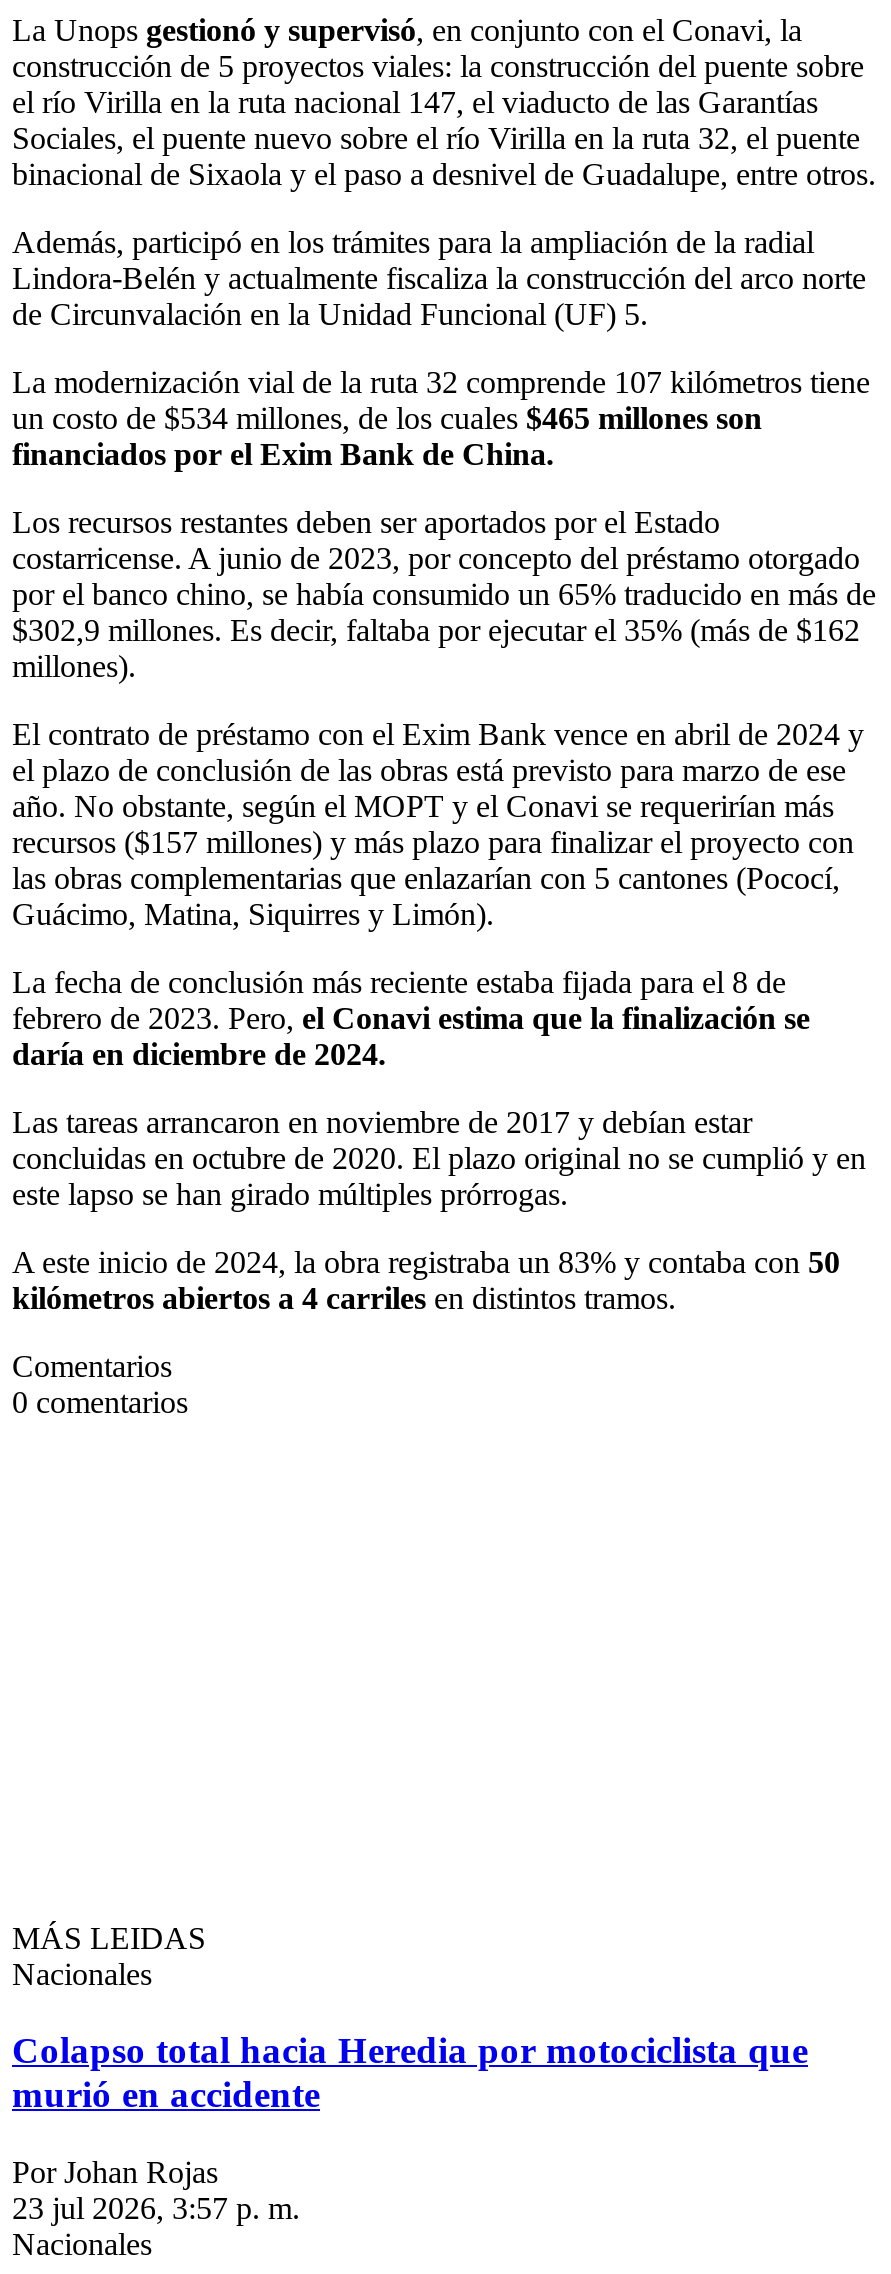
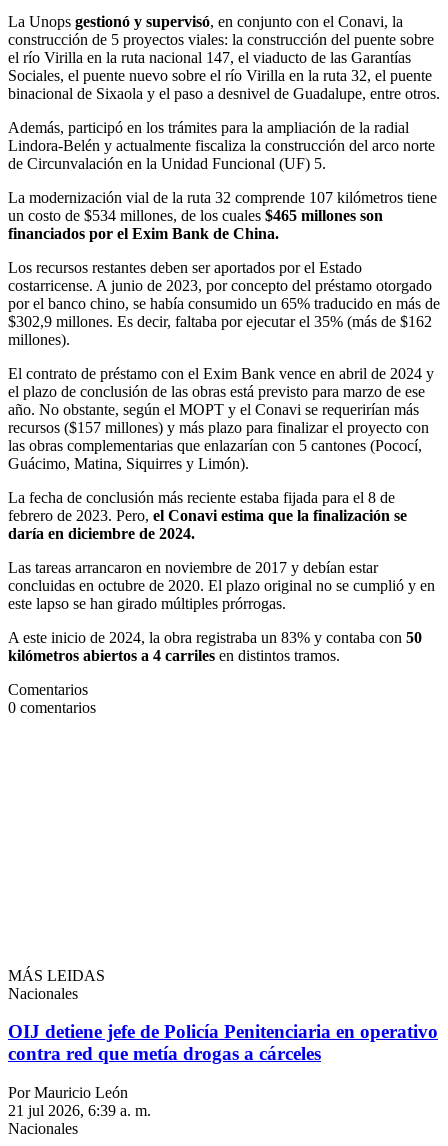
- Colapso total hacia Heredia por motociclista que
- murió en accidente
+ OIJ detiene jefe de Policía Penitenciaria en operativo
+ contra red que metía drogas a cárceles

- Por Johan Rojas
- 23 jul 2026, 3:57 p. m.
+ Por Mauricio León
+ 21 jul 2026, 6:39 a. m.
